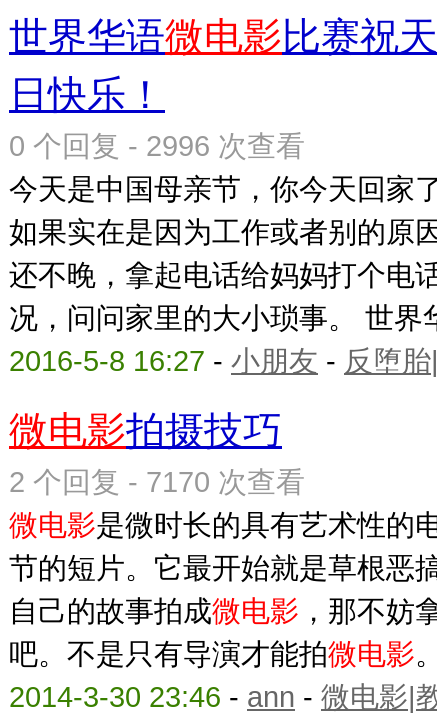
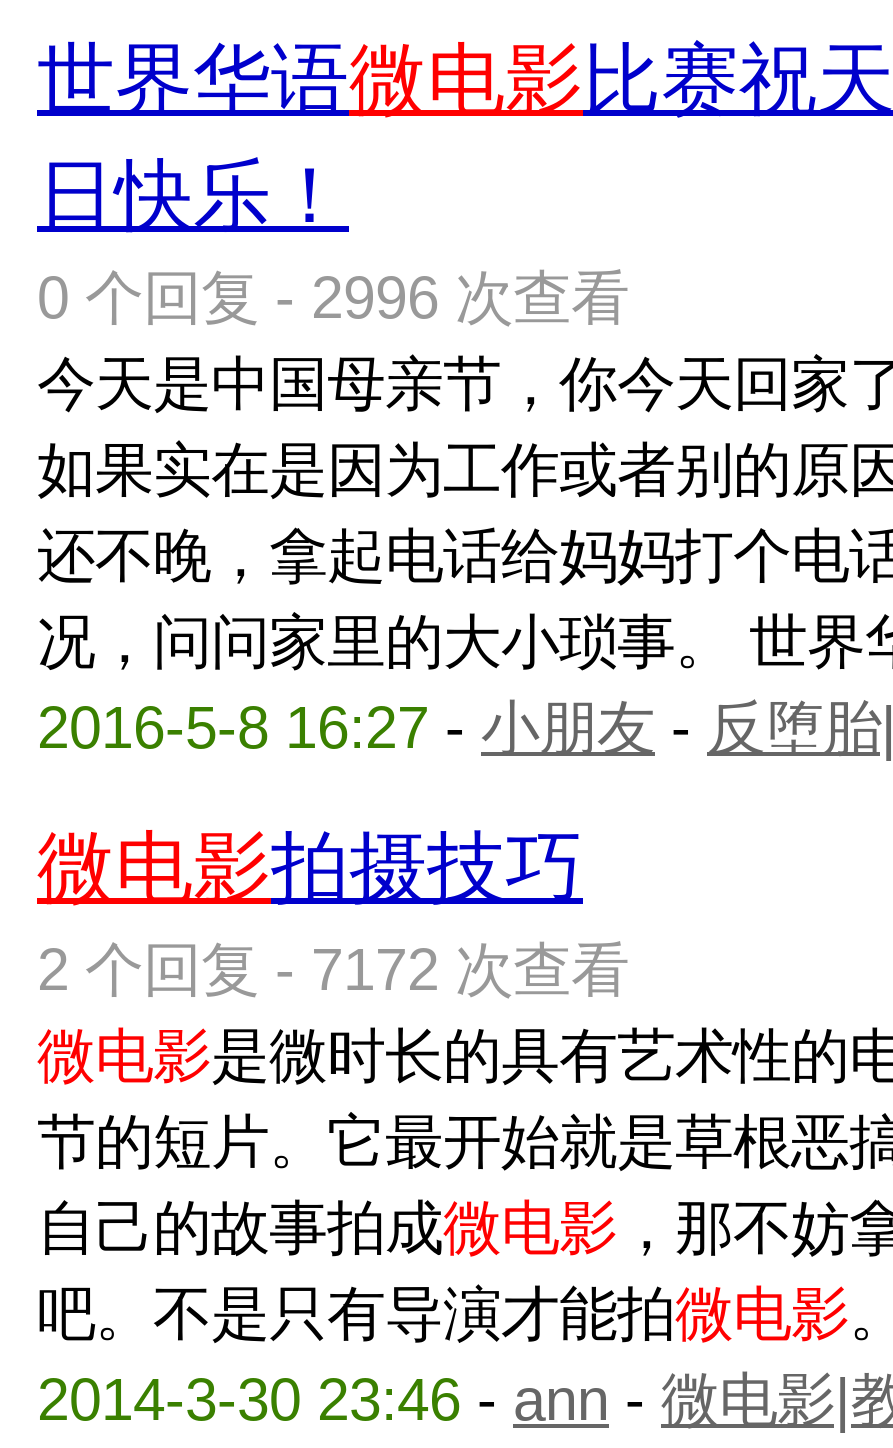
- 2 个回复 - 7170 次查看
+ 2 个回复 - 7172 次查看
